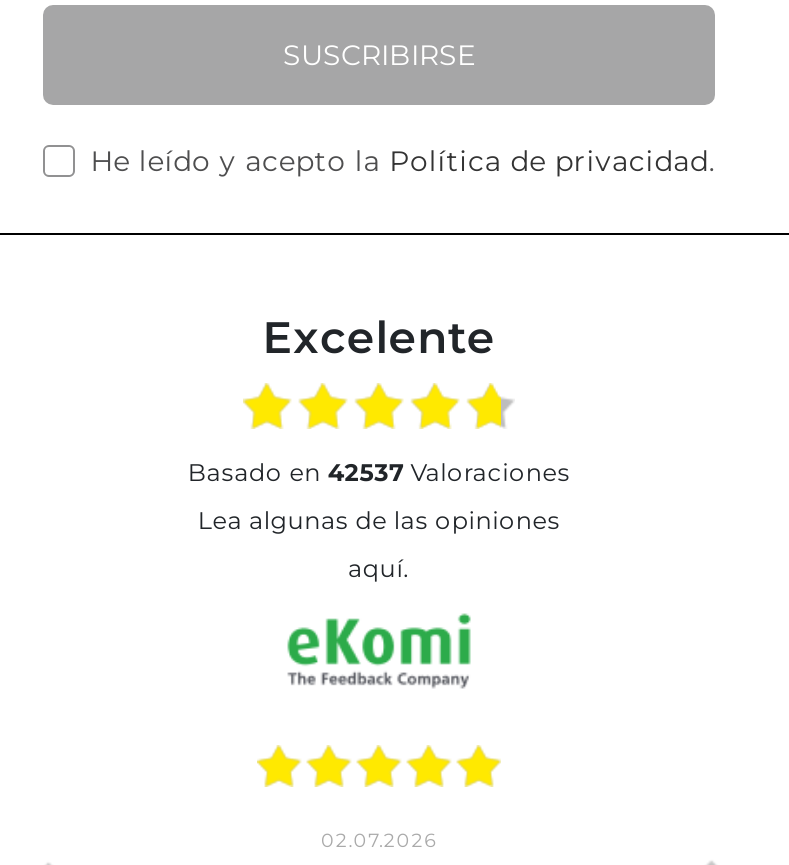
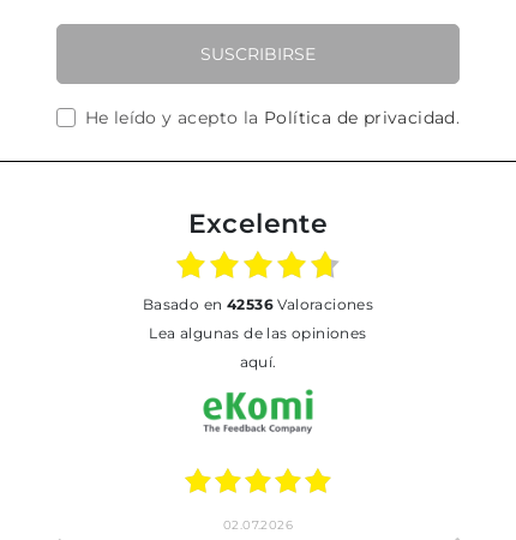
- basado en 42537 Valoraciones
+ basado en 42536 Valoraciones
